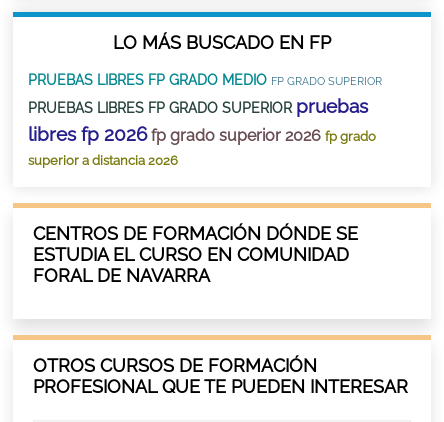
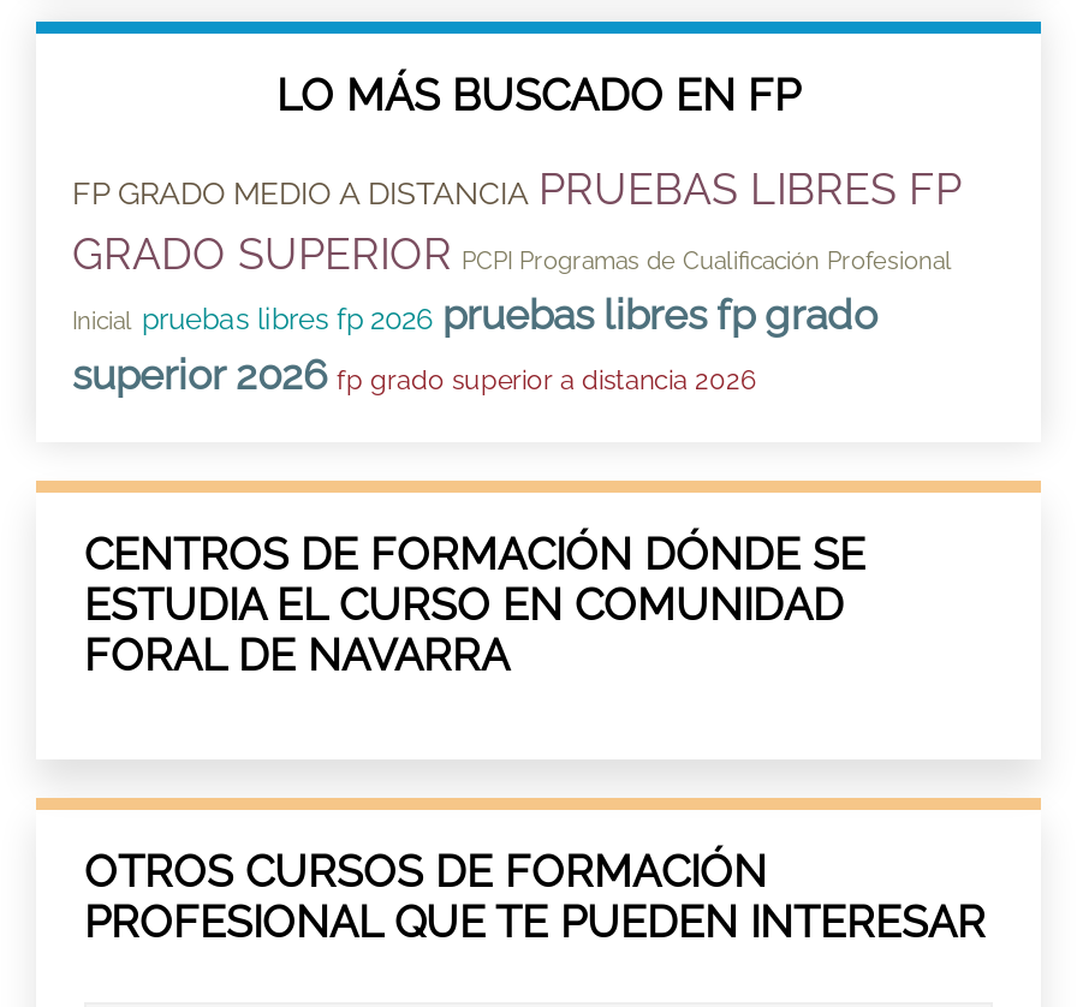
- PRUEBAS LIBRES FP GRADO MEDIO FP GRADO SUPERIOR
- PRUEBAS LIBRES FP GRADO SUPERIOR pruebas
- libres fp 2026 fp grado superior 2026 fp grado
- superior a distancia 2026
+ FP GRADO MEDIO A DISTANCIA PRUEBAS LIBRES FP
+ GRADO SUPERIOR PCPI Programas de Cualificación Profesional
+ Inicial pruebas libres fp 2026 pruebas libres fp grado
+ superior 2026 fp grado superior a distancia 2026
